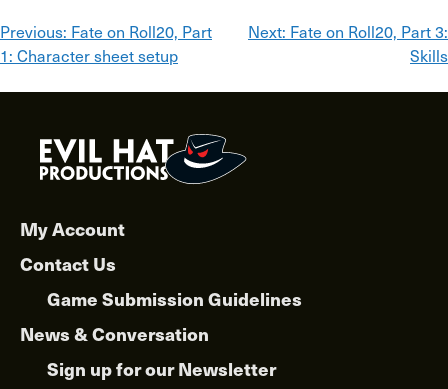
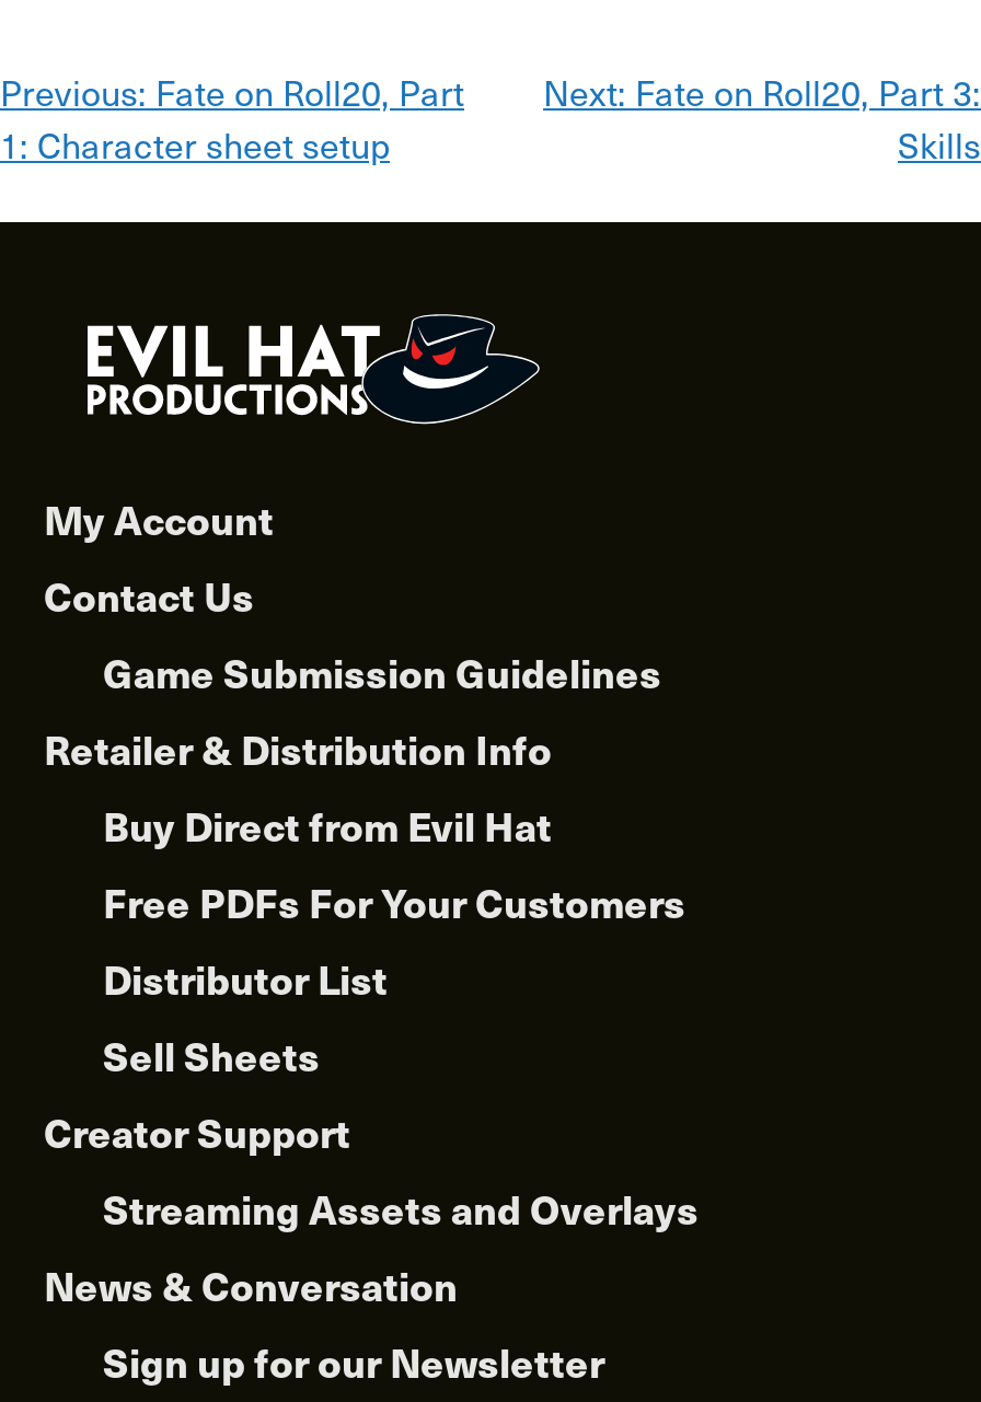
+ Retailer & Distribution Info
+ Buy Direct from Evil Hat
+ Free PDFs For Your Customers
+ Distributor List
+ Sell Sheets
+ Creator Support
+ Streaming Assets and Overlays
